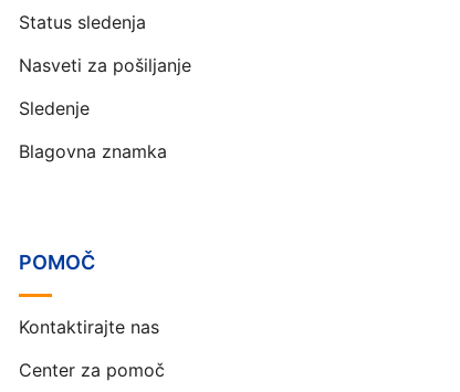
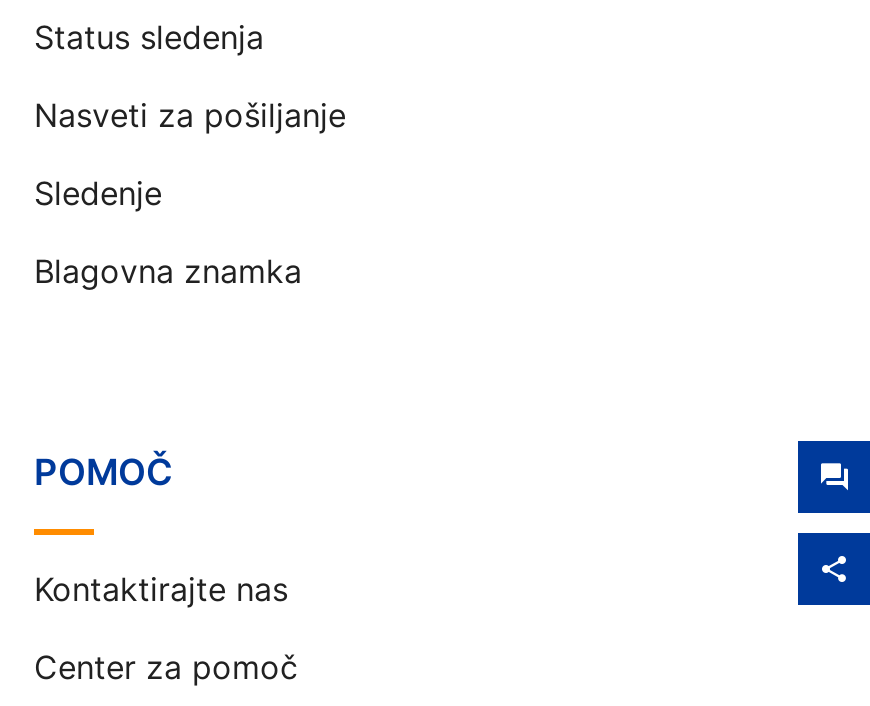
+ [image]

+ [image]
